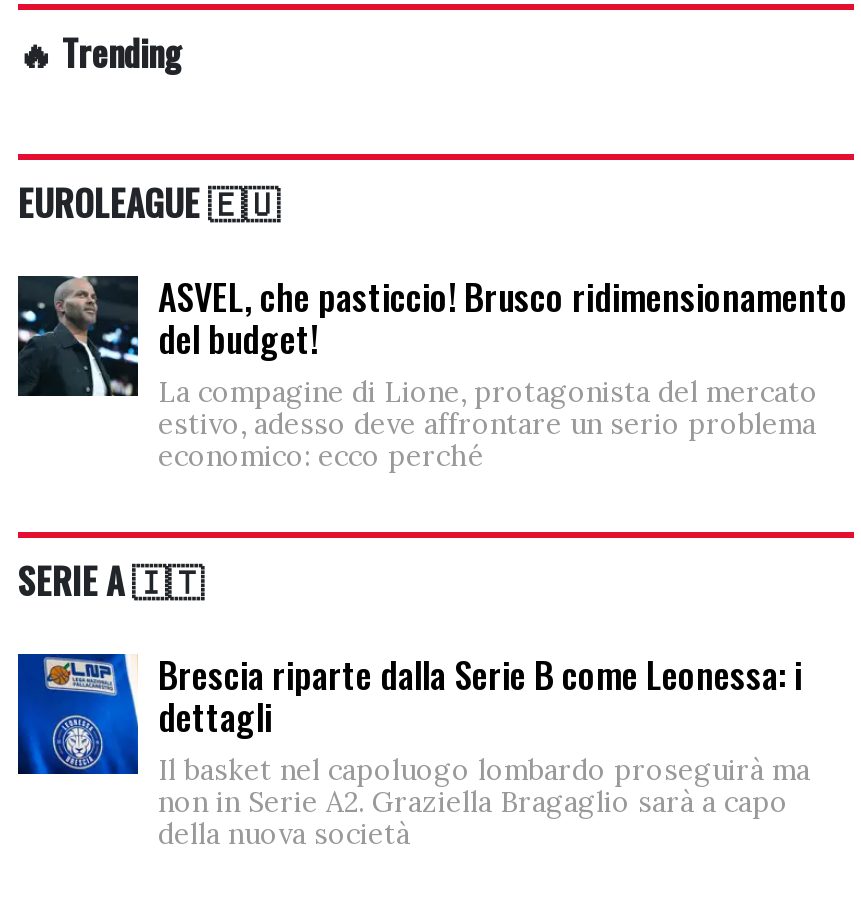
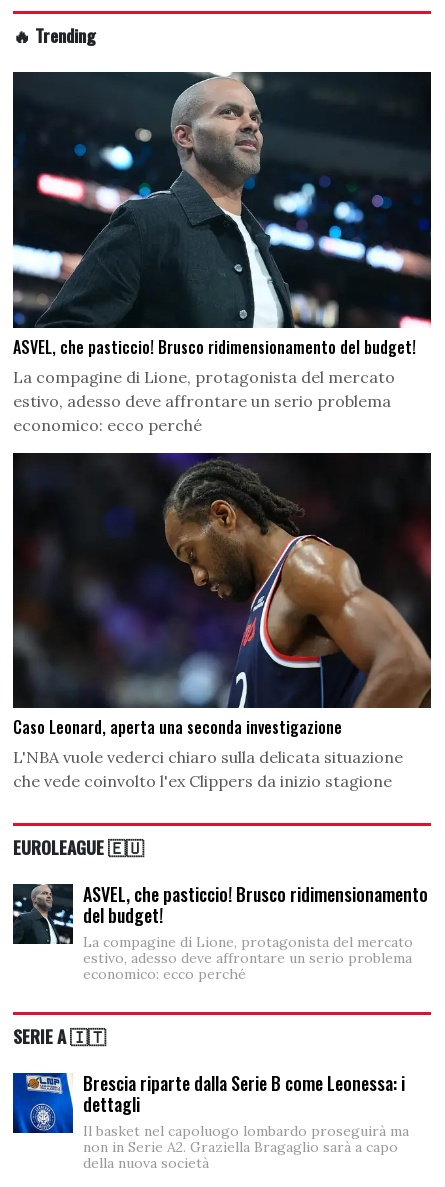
+ [image]
+ ASVEL, che pasticcio! Brusco ridimensionamento del budget!
+ La compagine di Lione, protagonista del mercato
+ estivo, adesso deve affrontare un serio problema
+ economico: ecco perché

+ [image]
+ Caso Leonard, aperta una seconda investigazione
+ L'NBA vuole vederci chiaro sulla delicata situazione
+ che vede coinvolto l'ex Clippers da inizio stagione
